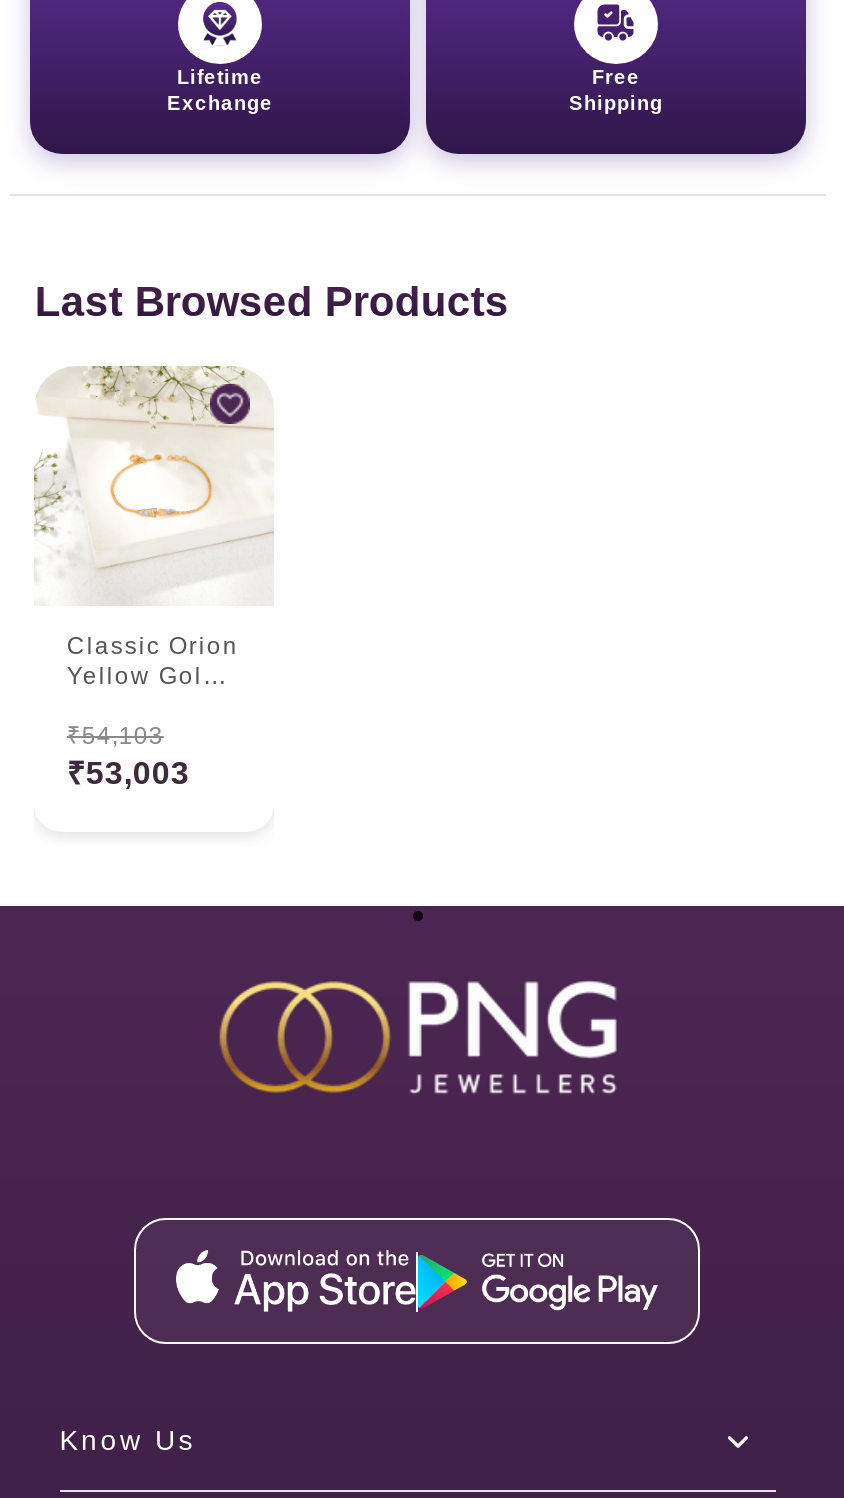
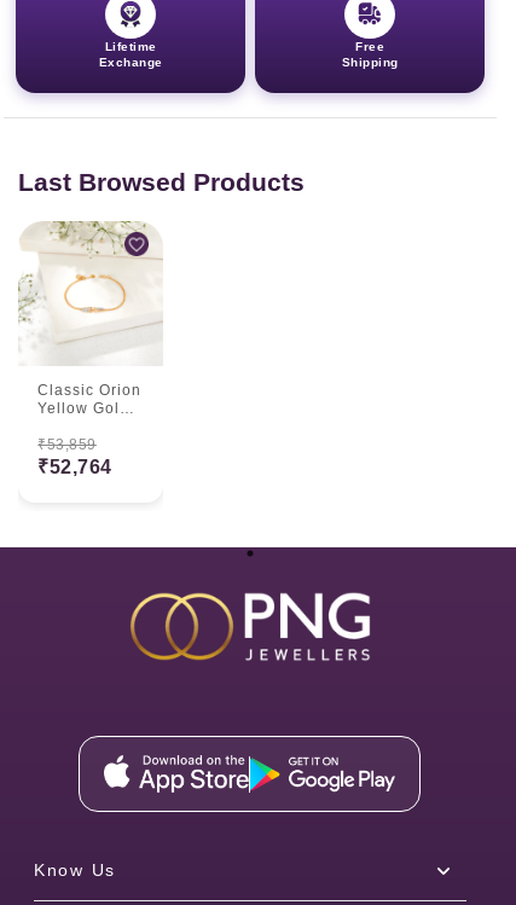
- ₹54,103
+ ₹53,859

- ₹53,003
+ ₹52,764
